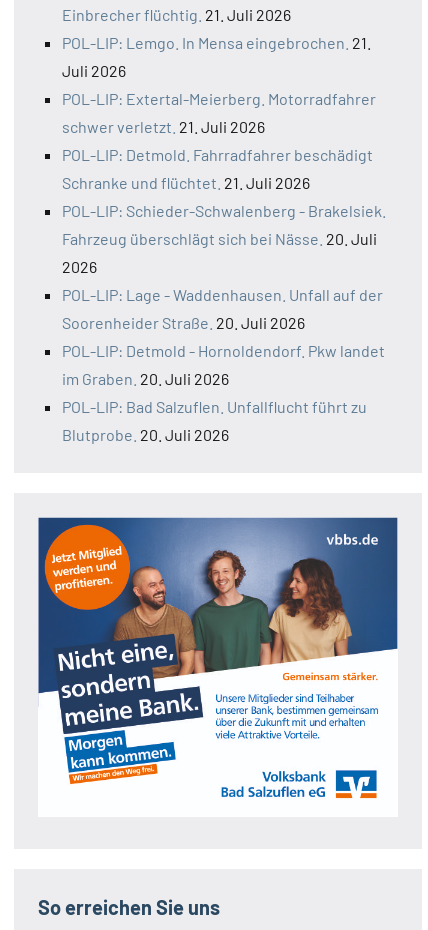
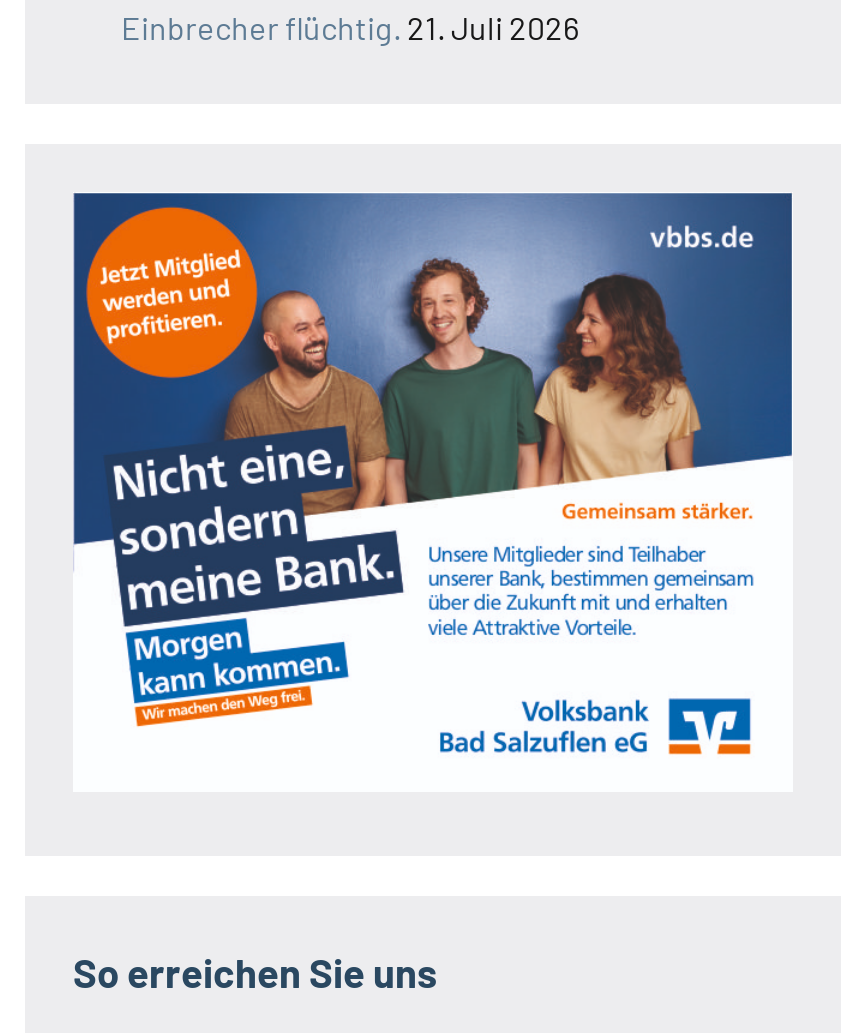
- POL-LIP: Lemgo. In Mensa eingebrochen. 21.
- Juli 2026
- POL-LIP: Extertal-Meierberg. Motorradfahrer
- schwer verletzt. 21. Juli 2026
- POL-LIP: Detmold. Fahrradfahrer beschädigt
- Schranke und flüchtet. 21. Juli 2026
- POL-LIP: Schieder-Schwalenberg - Brakelsiek.
- Fahrzeug überschlägt sich bei Nässe. 20. Juli
- 2026
- POL-LIP: Lage - Waddenhausen. Unfall auf der
- Soorenheider Straße. 20. Juli 2026
- POL-LIP: Detmold - Hornoldendorf. Pkw landet
- im Graben. 20. Juli 2026
- POL-LIP: Bad Salzuflen. Unfallflucht führt zu
- Blutprobe. 20. Juli 2026
